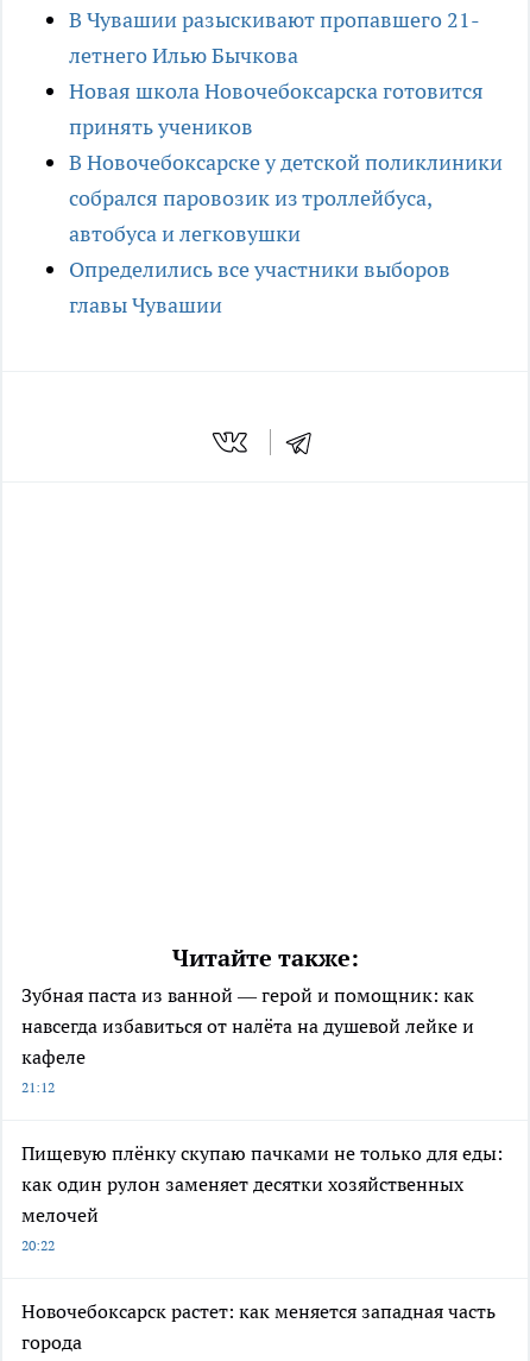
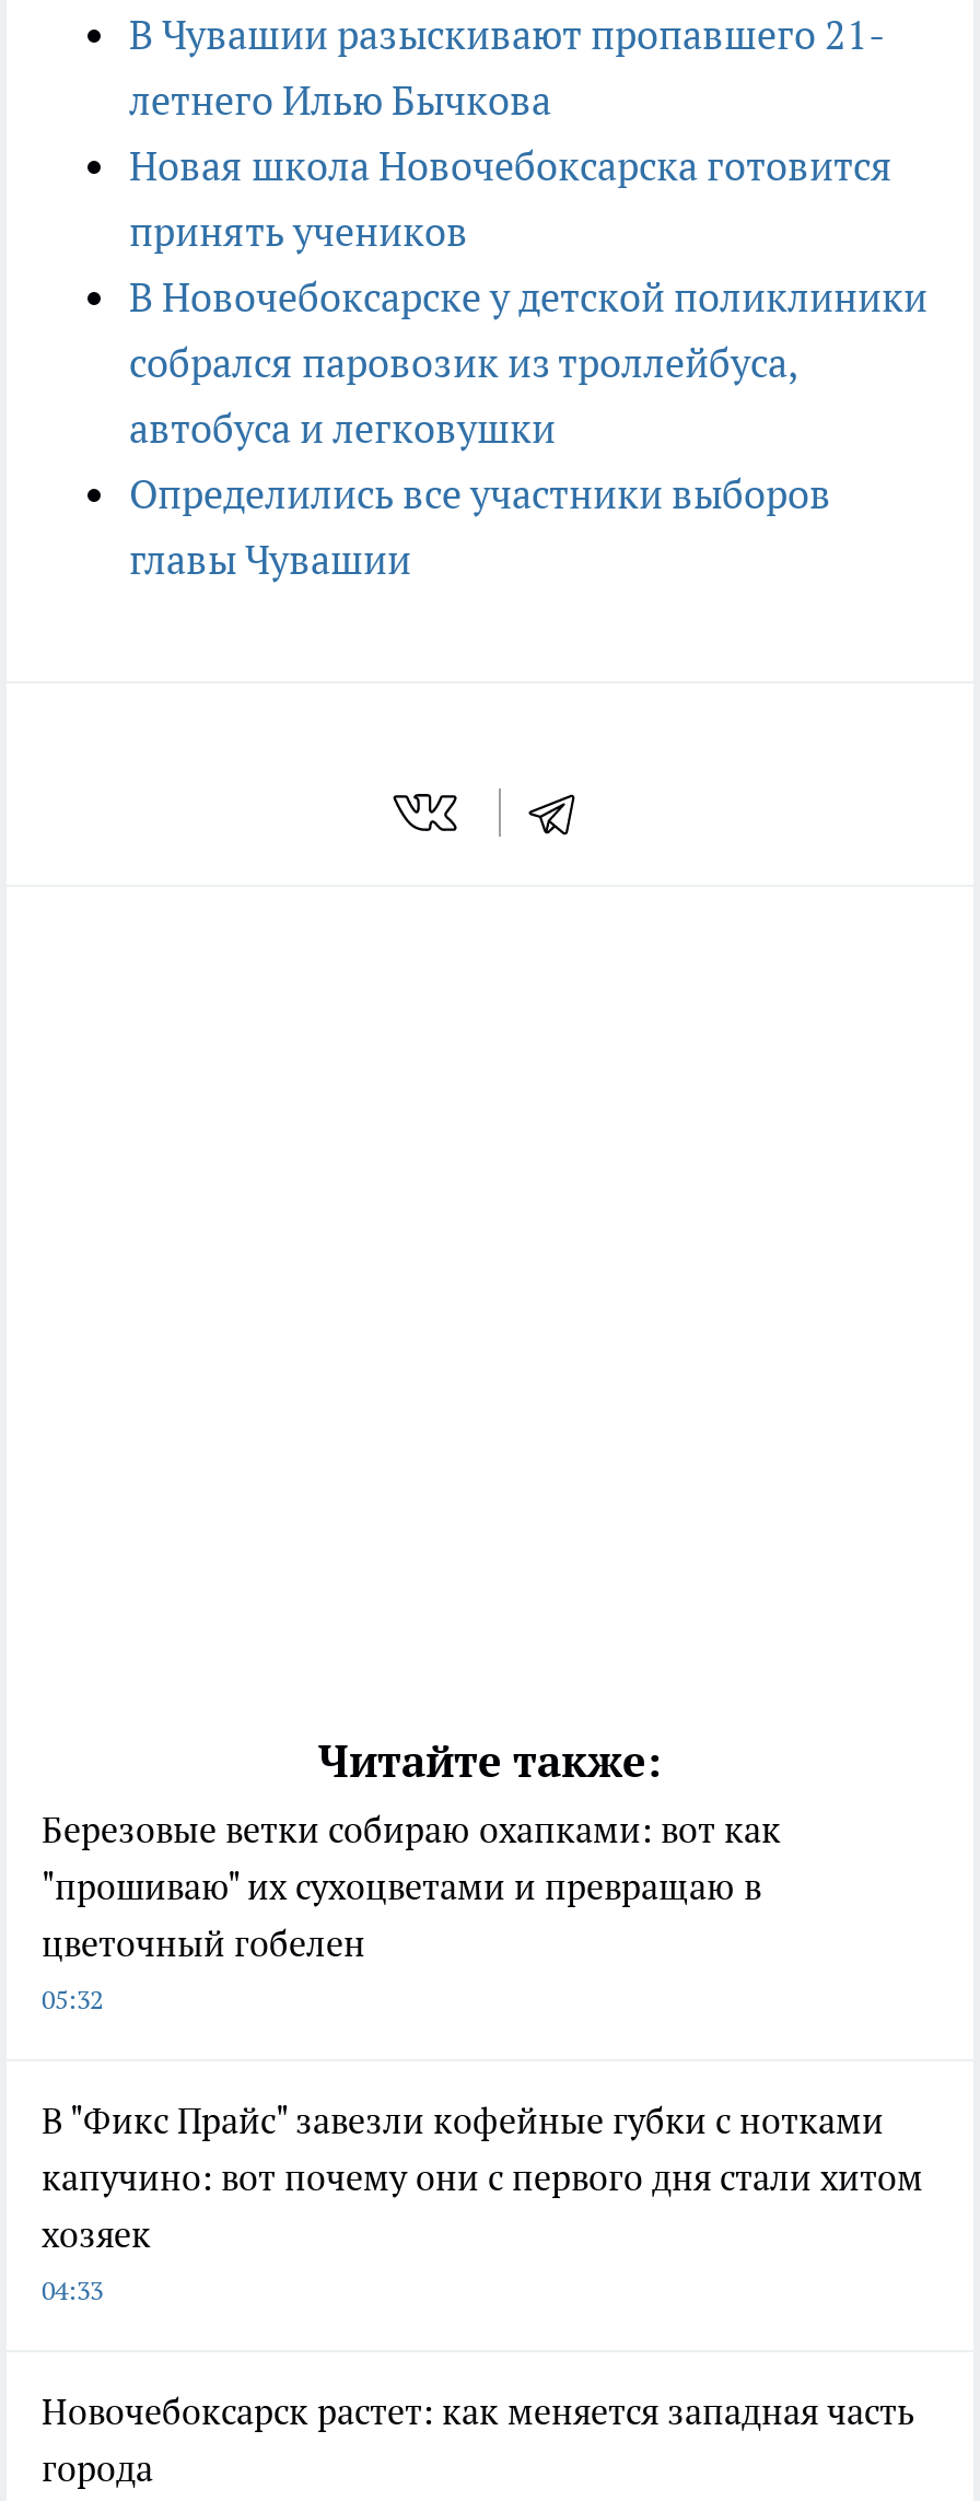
- Зубная паста из ванной — герой и помощник: как
- навсегда избавиться от налёта на душевой лейке и
- кафеле
- 21:12
+ Березовые ветки собираю охапками: вот как
+ "прошиваю" их сухоцветами и превращаю в
+ цветочный гобелен
+ 05:32

- Пищевую плёнку скупаю пачками не только для еды:
- как один рулон заменяет десятки хозяйственных
- мелочей
- 20:22
+ В "Фикс Прайс" завезли кофейные губки с нотками
+ капучино: вот почему они с первого дня стали хитом
+ хозяек
+ 04:33
